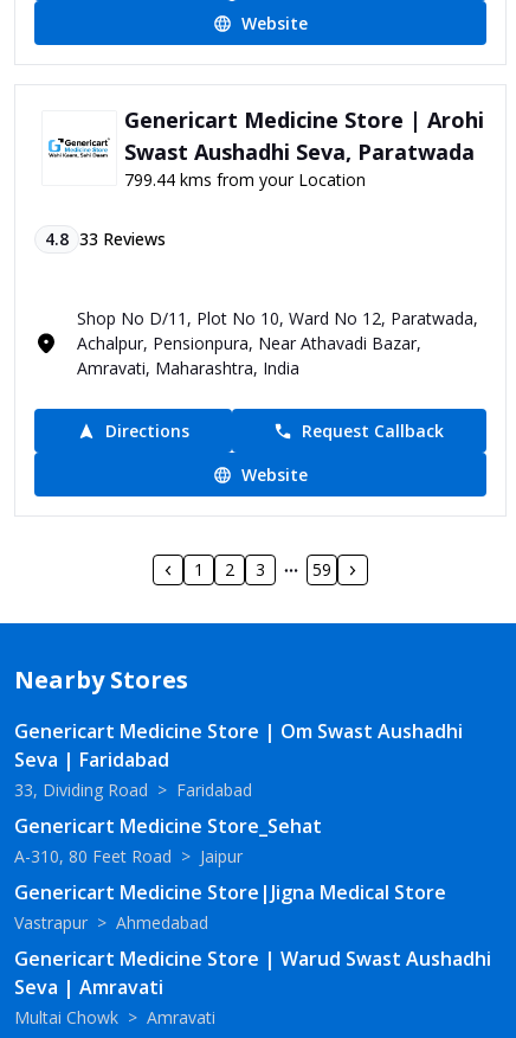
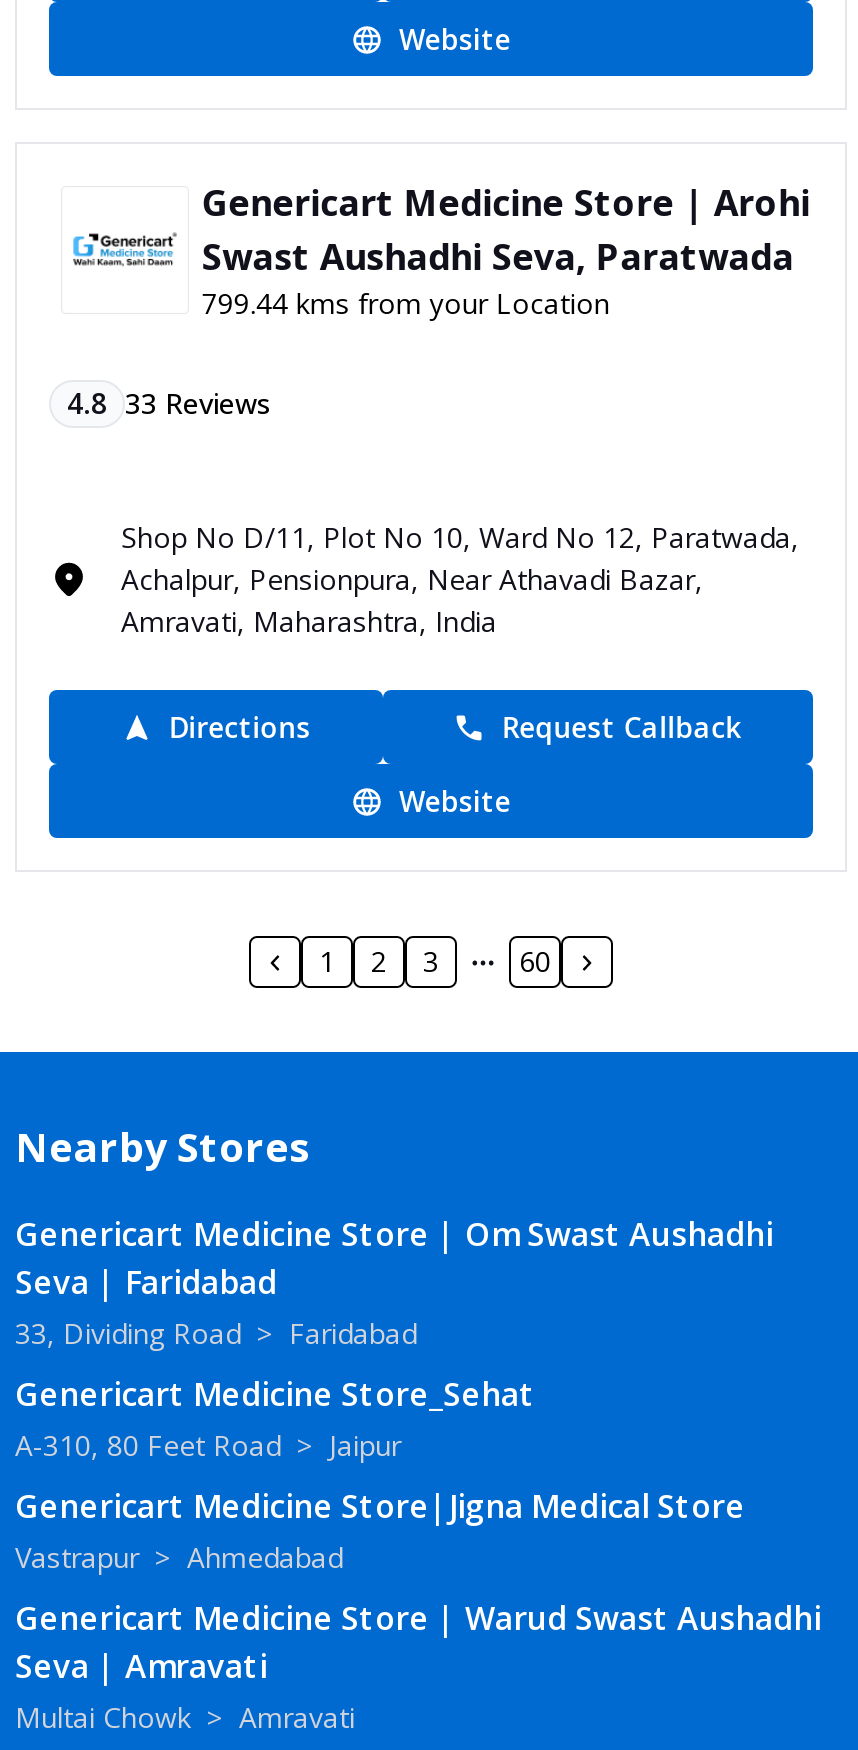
- 59
+ 60
